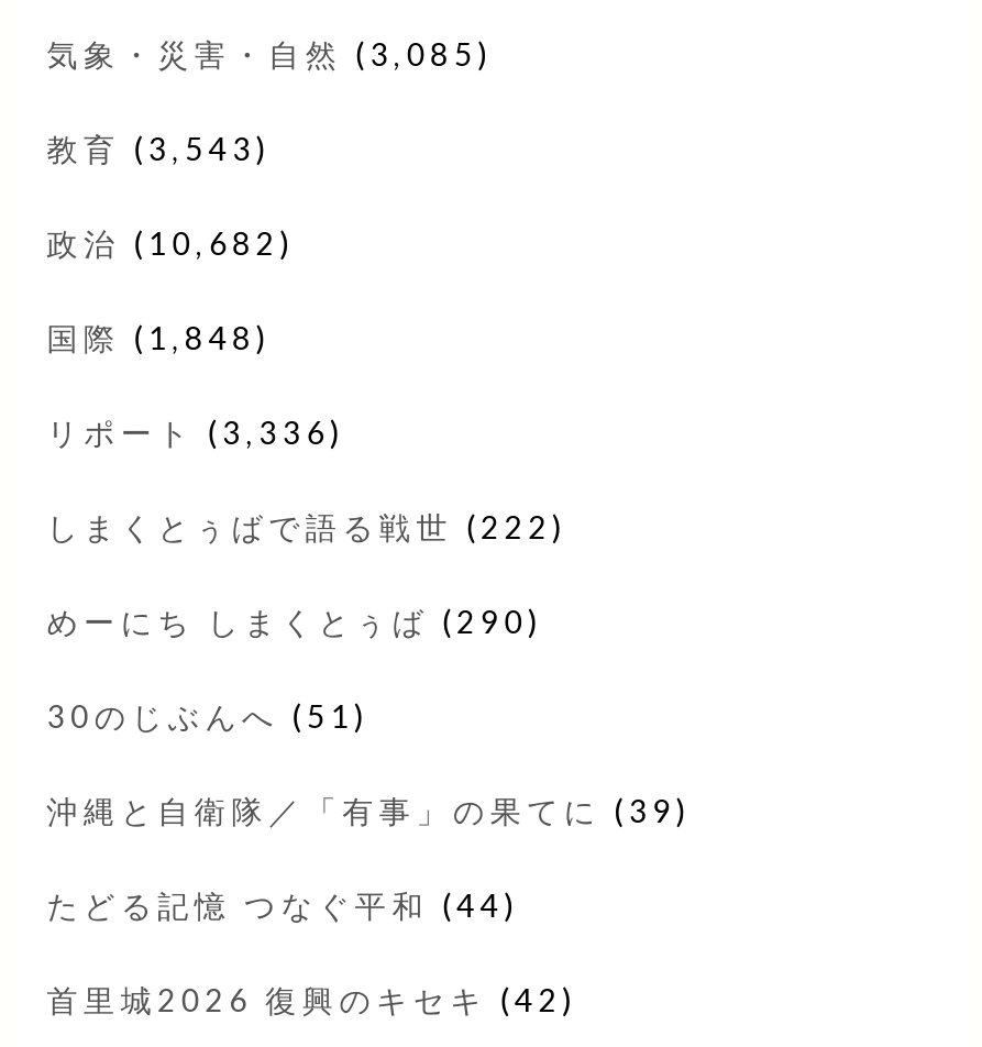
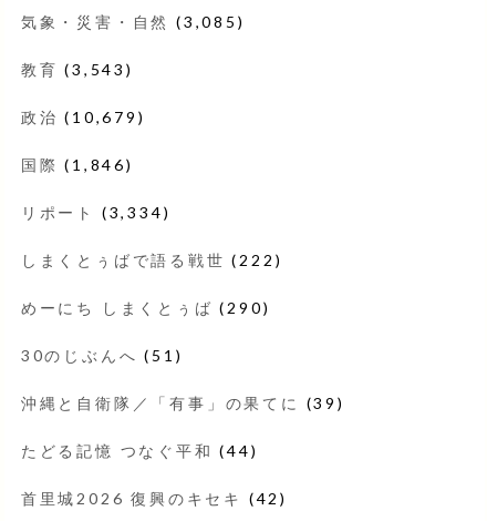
- 政治(10,682)
+ 政治(10,679)

- 国際(1,848)
+ 国際(1,846)

- リポート(3,336)
+ リポート(3,334)
